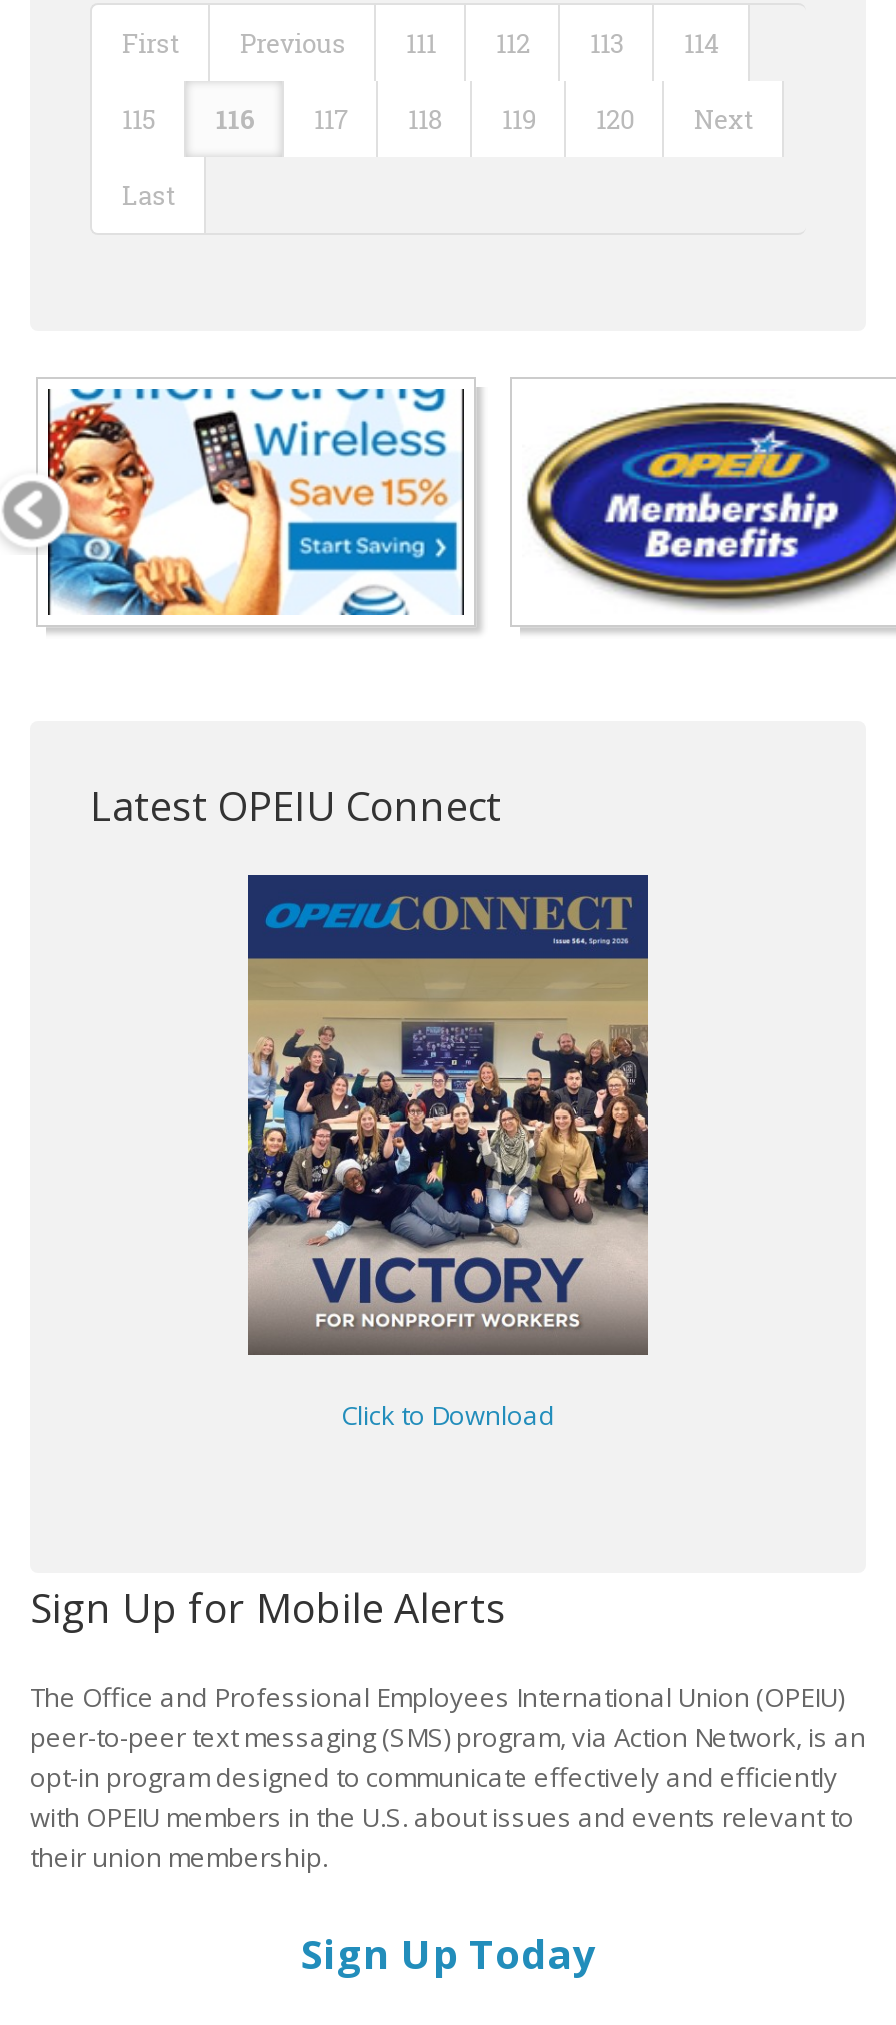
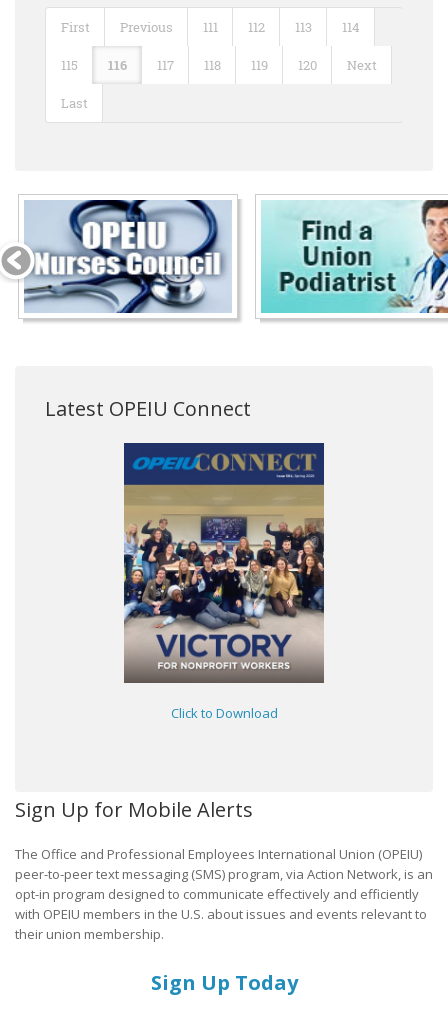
- [image]
+ [image]

- [image]
+ [image]
